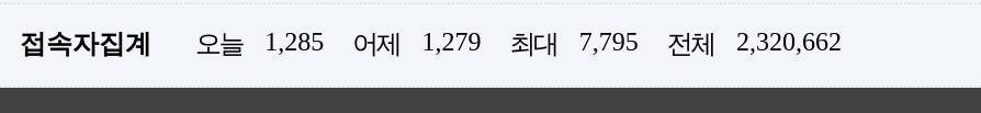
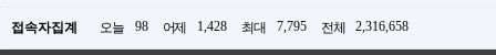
- 1,285
+ 98

- 1,279
+ 1,428

- 2,320,662
+ 2,316,658
